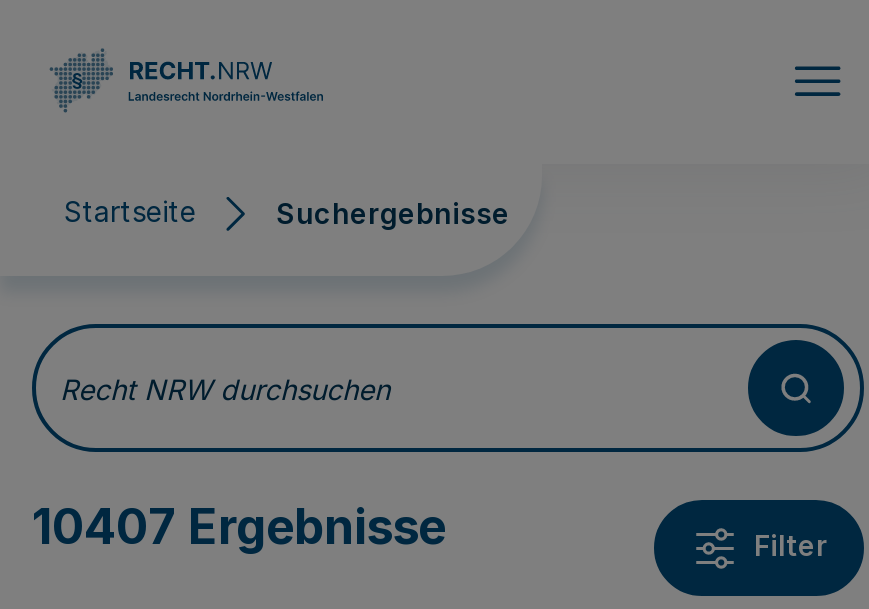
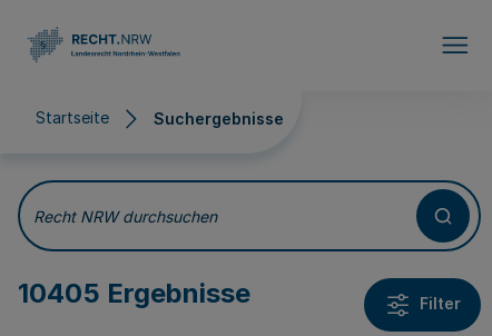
- 10407 Ergebnisse
+ 10405 Ergebnisse
